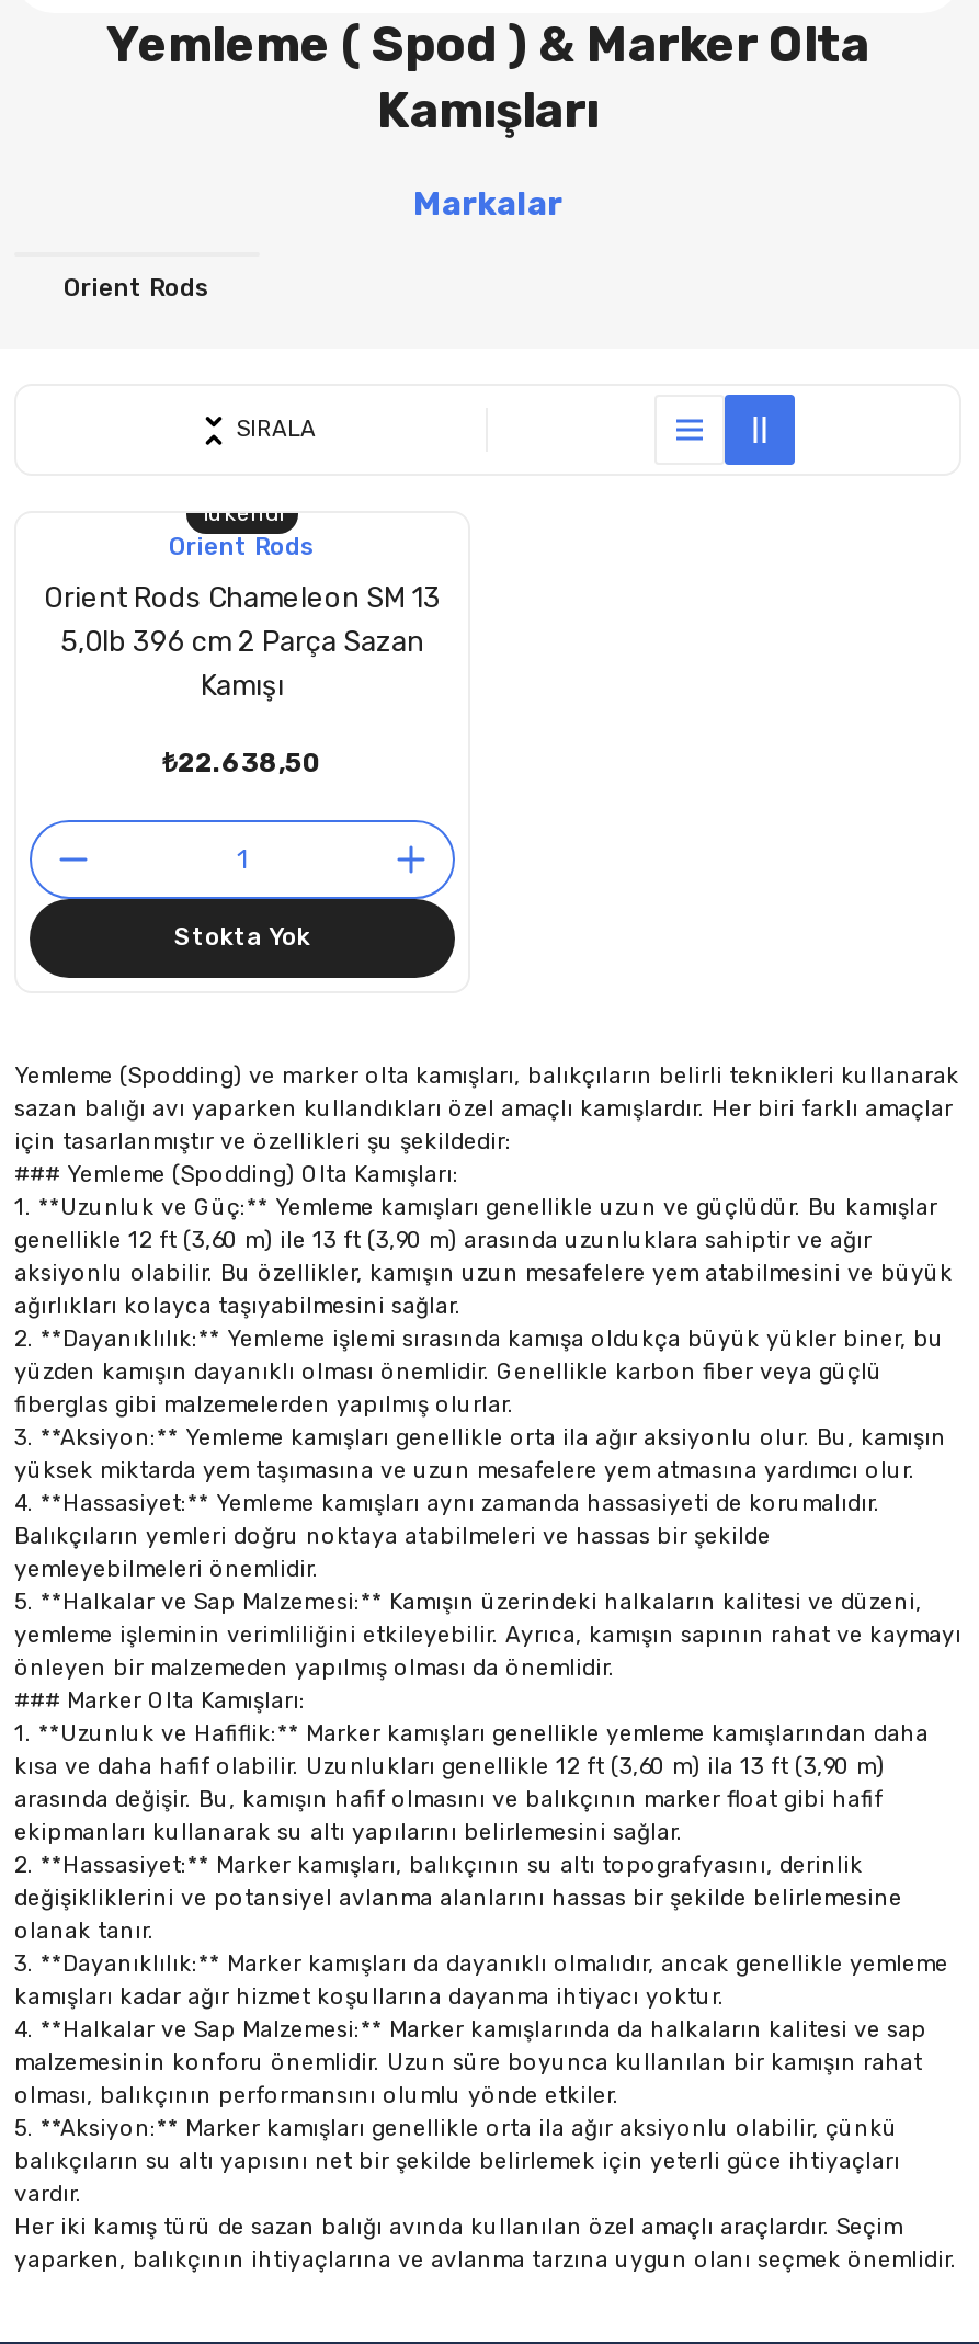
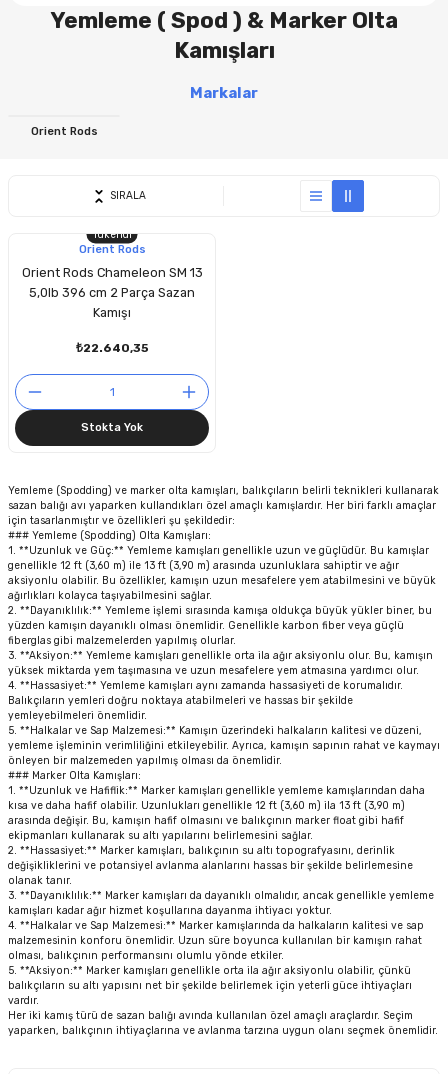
- ₺22.638,50
+ ₺22.640,35
